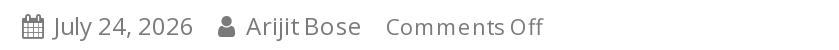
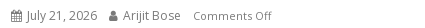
- July 24, 2026
+ July 21, 2026
